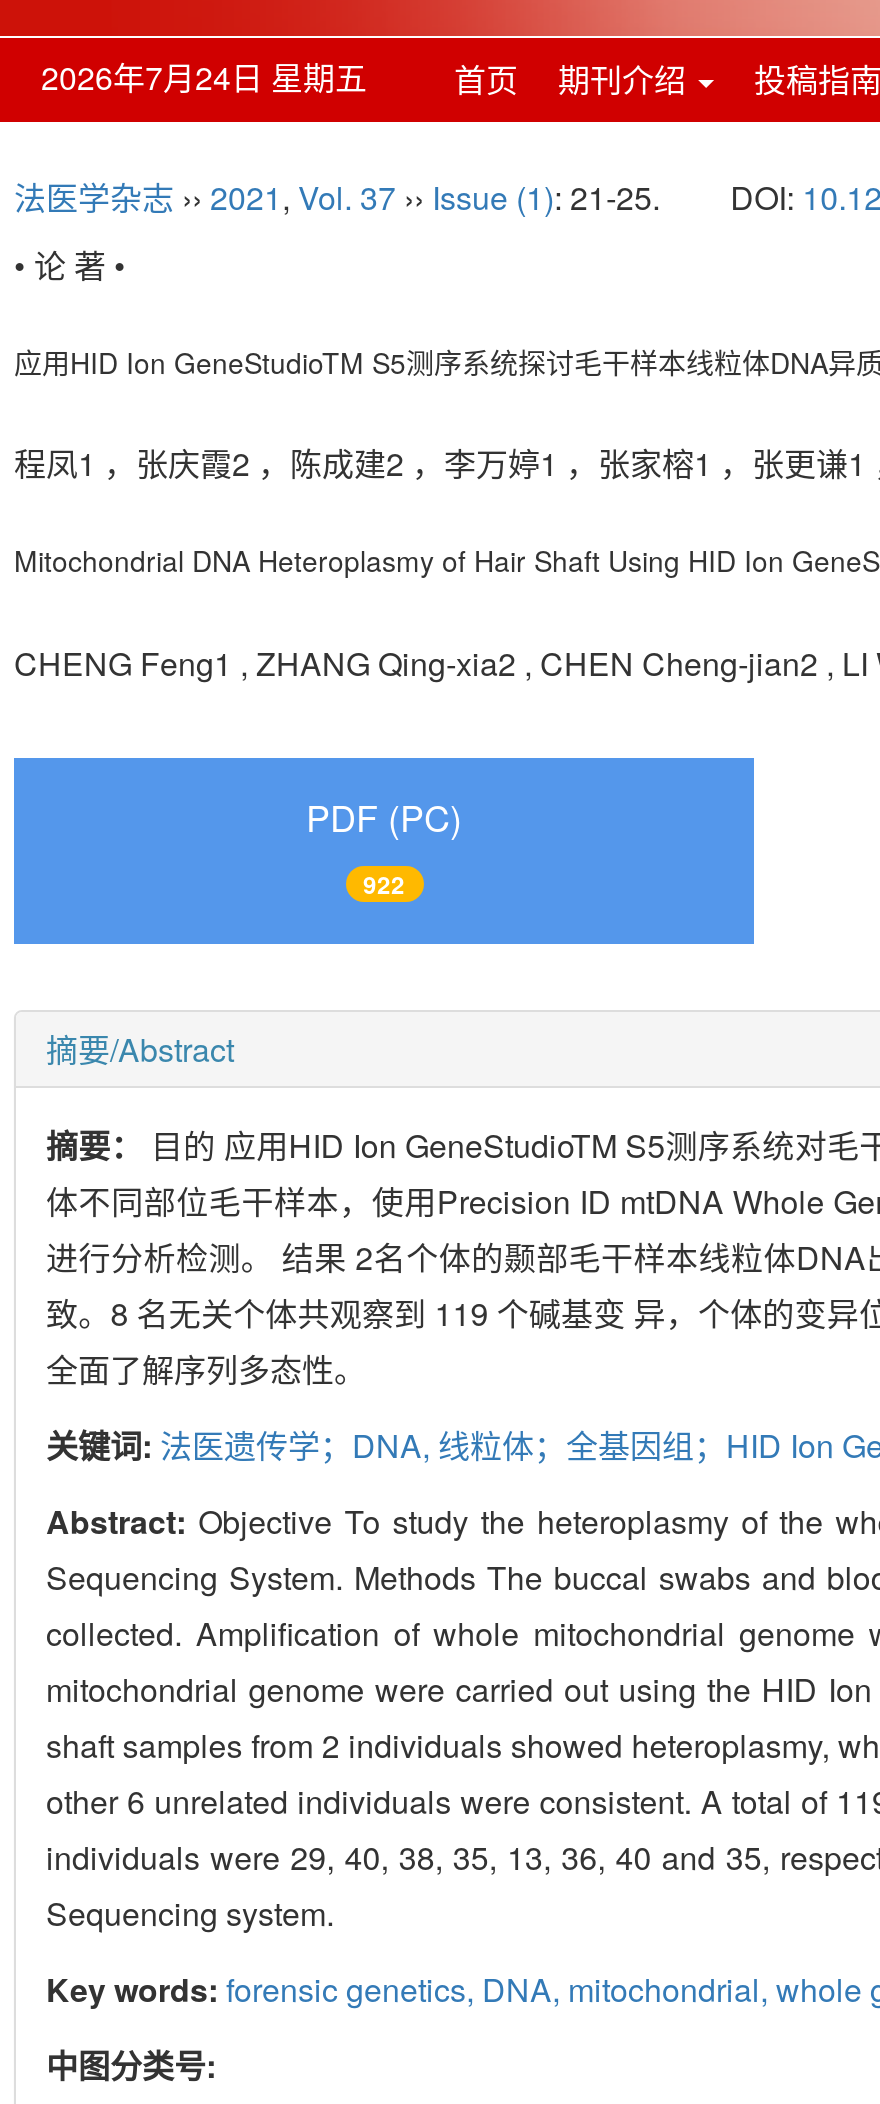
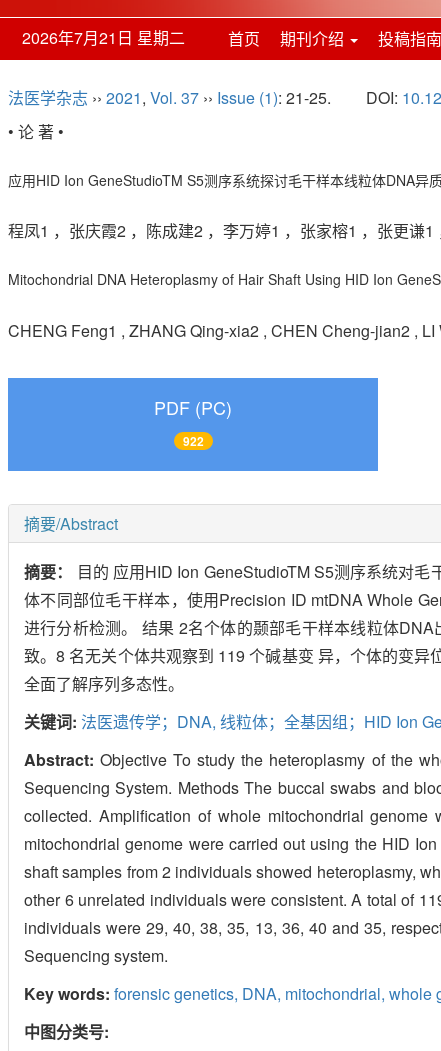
- 2026年7月24日 星期五
+ 2026年7月21日 星期二
